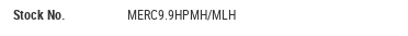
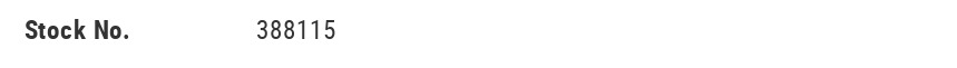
- MERC9.9HPMH/MLH
+ 388115
